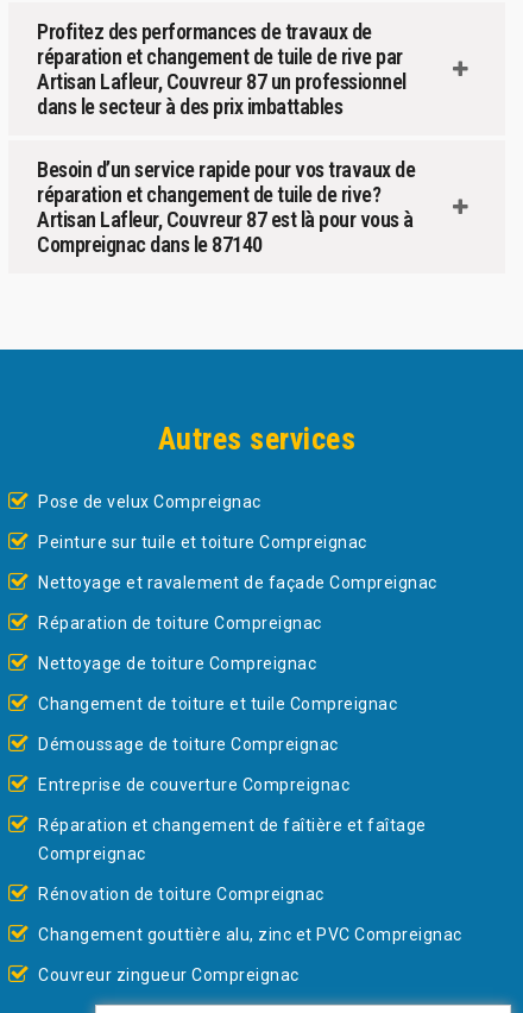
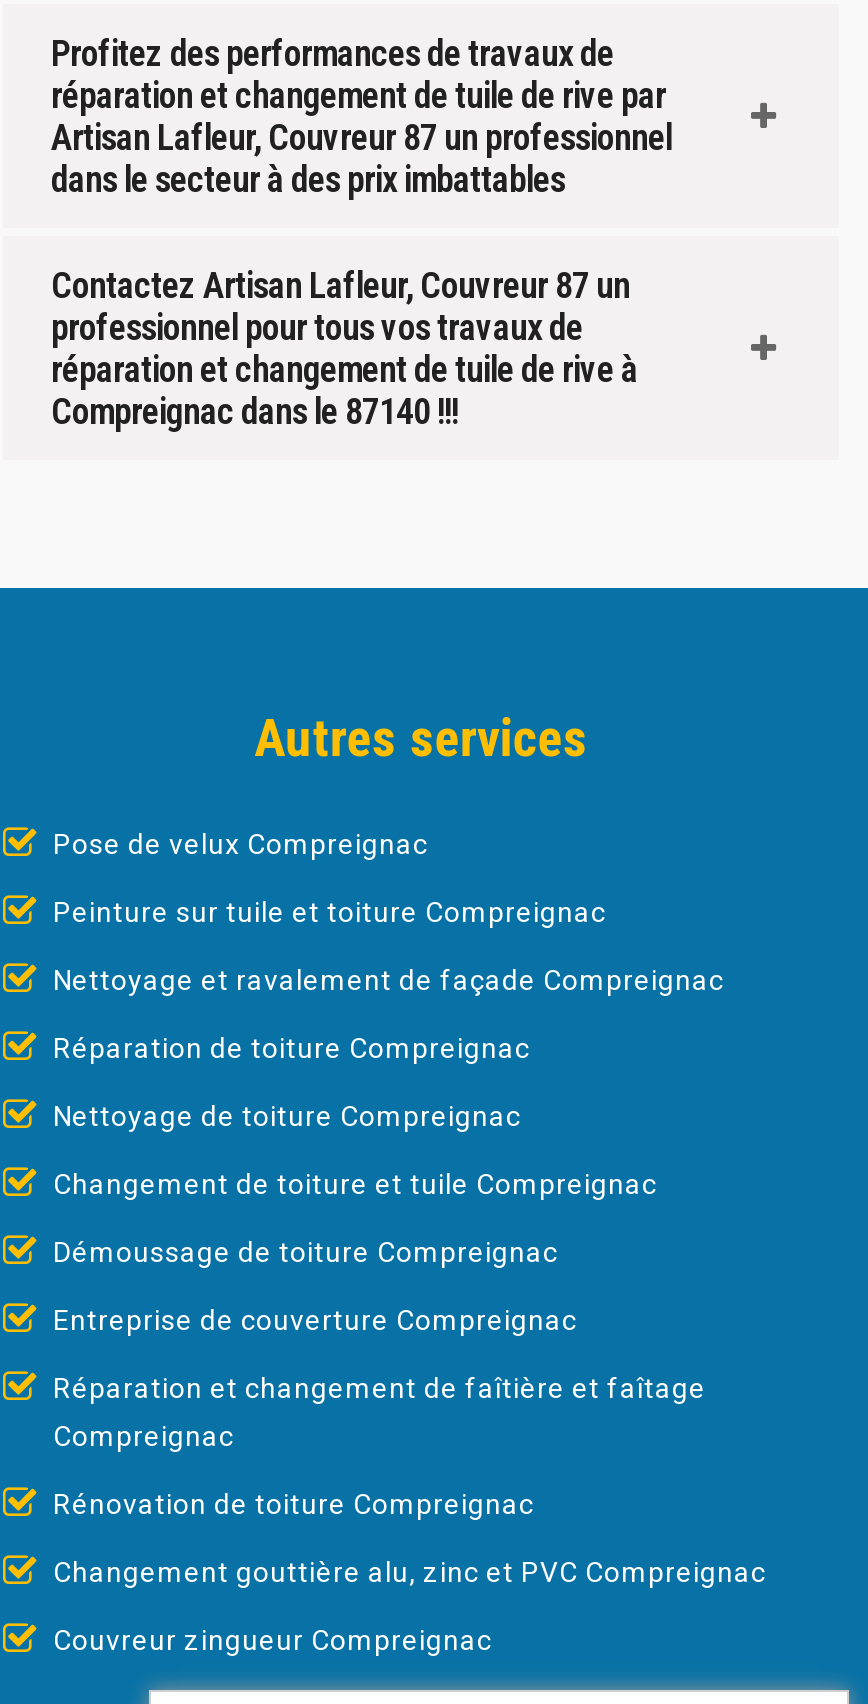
- Besoin d’un service rapide pour vos travaux de
- réparation et changement de tuile de rive?
- Artisan Lafleur, Couvreur 87 est là pour vous à
- Compreignac dans le 87140
+ Contactez Artisan Lafleur, Couvreur 87 un
+ professionnel pour tous vos travaux de
+ réparation et changement de tuile de rive à
+ Compreignac dans le 87140 !!!
